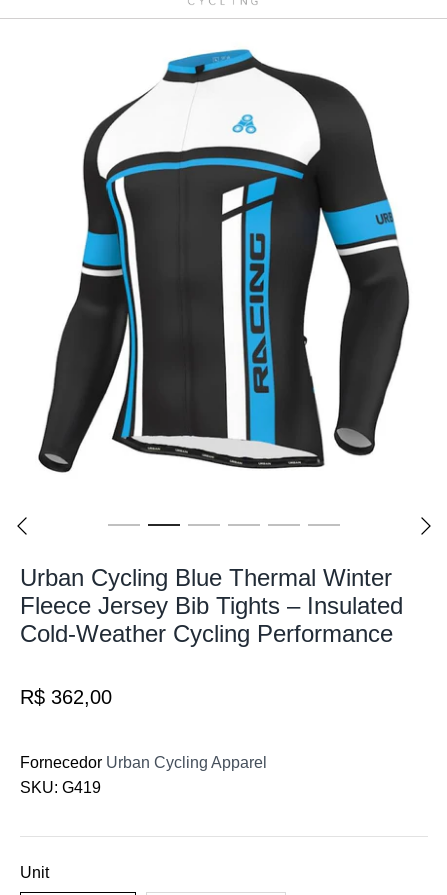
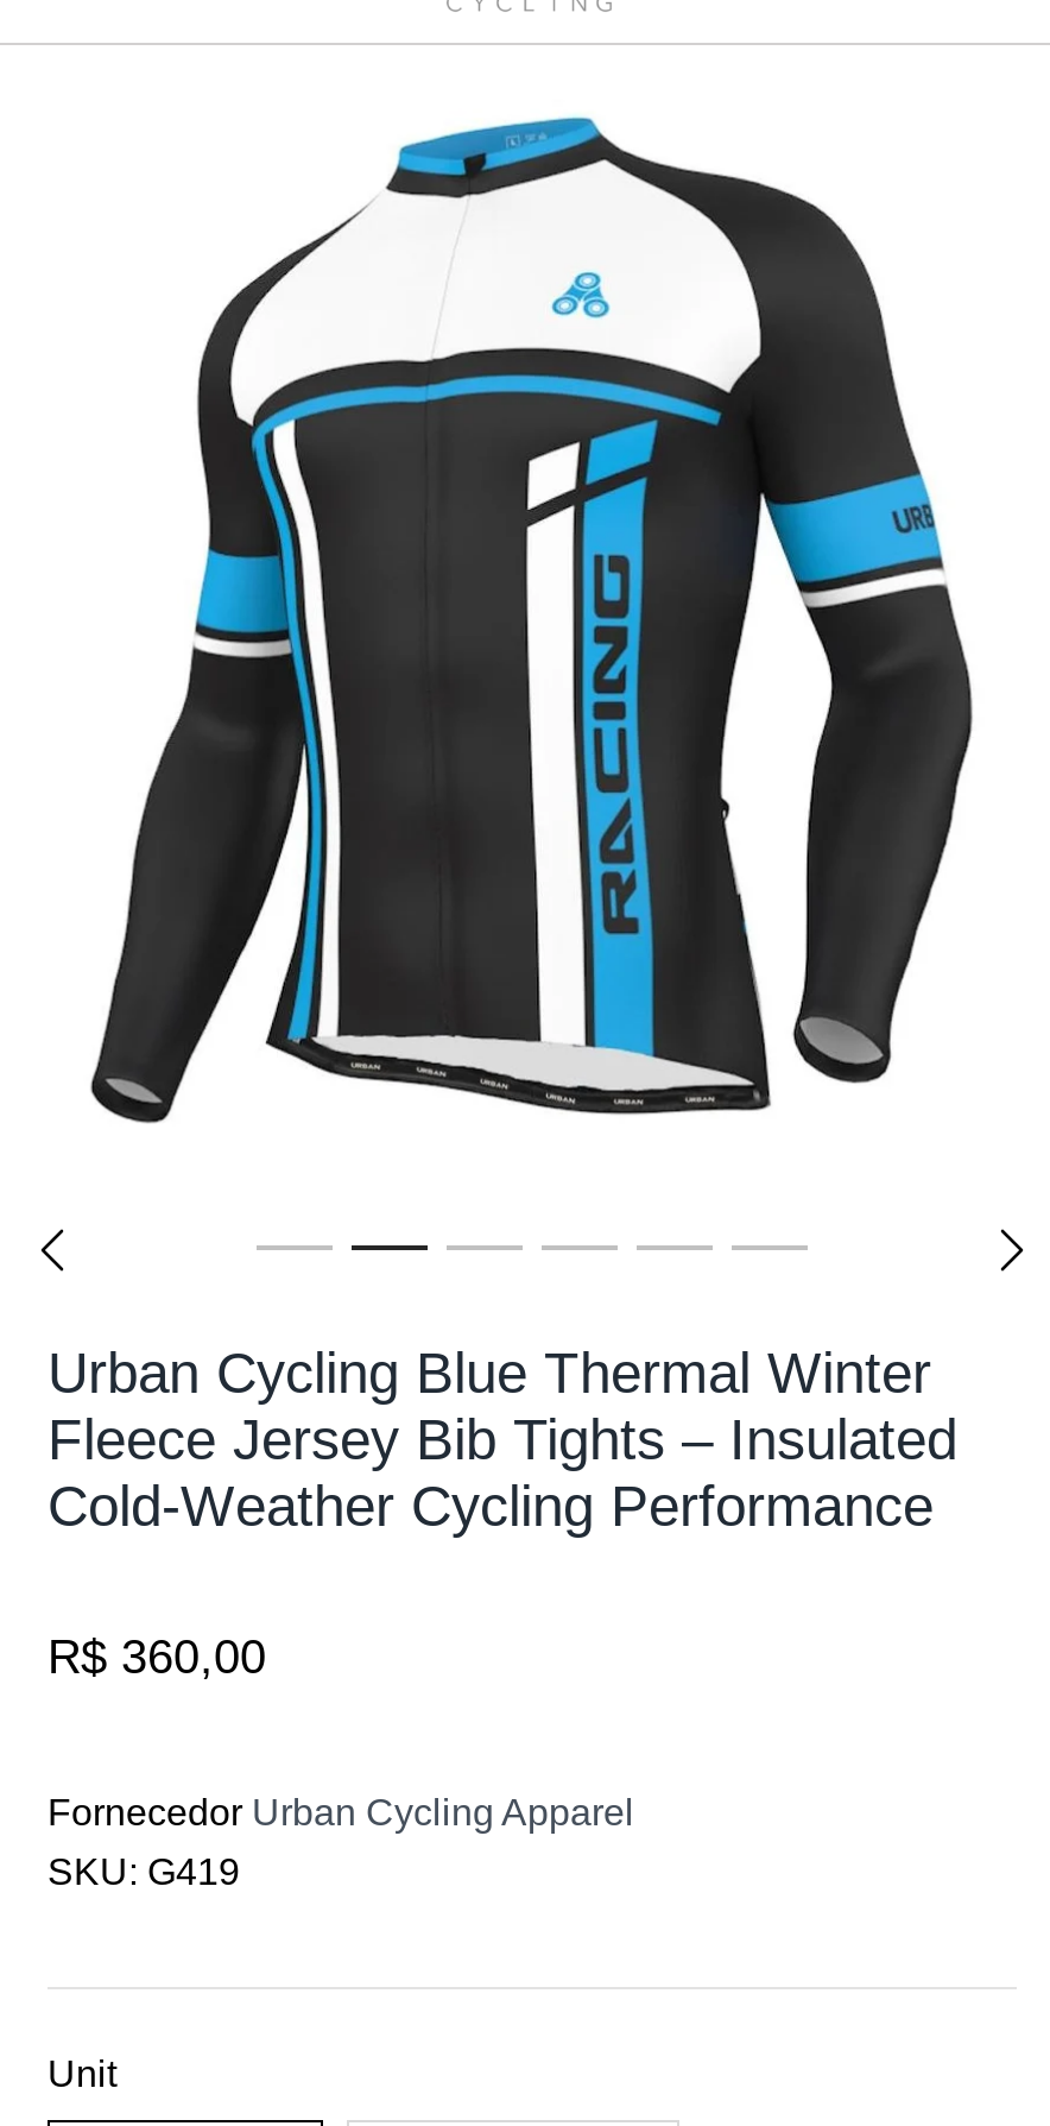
- R$ 362,00
+ R$ 360,00
